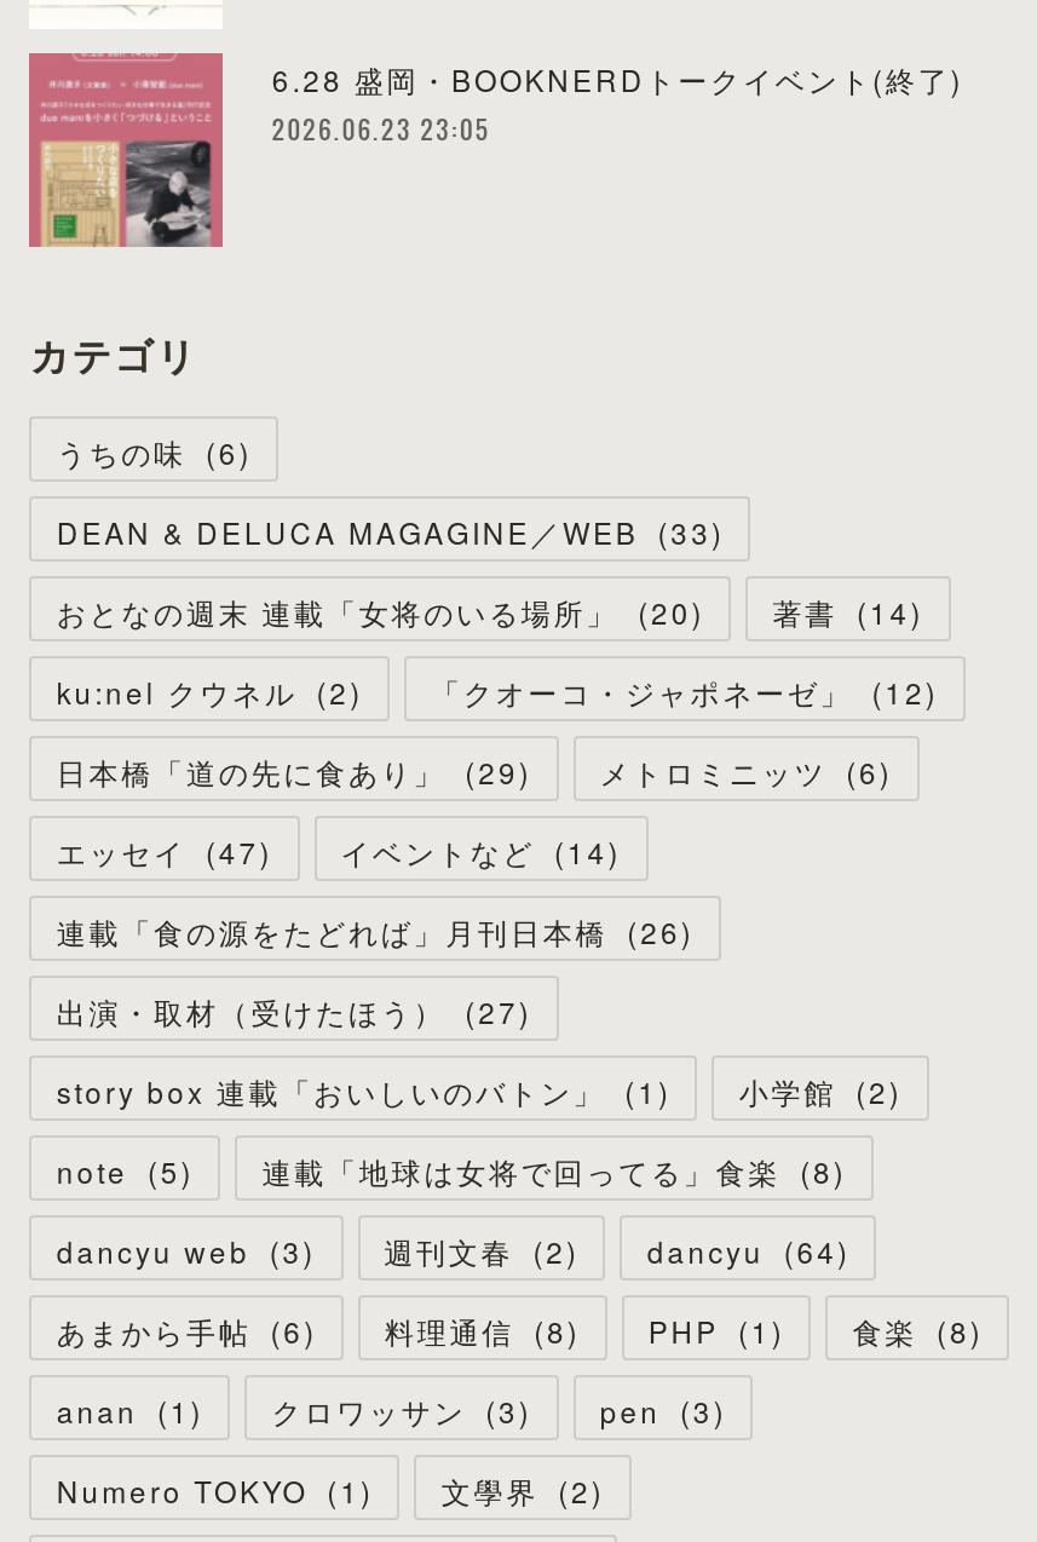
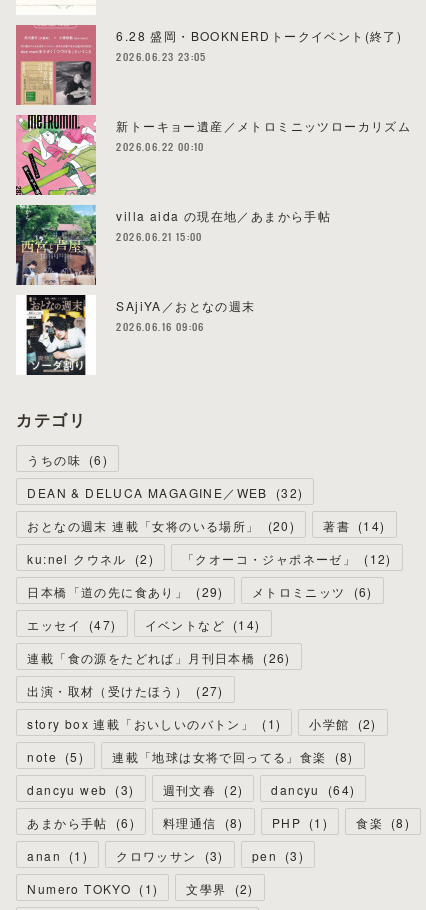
+ [image]
+ 新トーキョー遺産／メトロミニッツローカリズム
+ 2026.06.22 00:10

+ [image]
+ villa aida の現在地／あまから手帖
+ 2026.06.21 15:00

+ [image]
+ SAjiYA／おとなの週末
+ 2026.06.16 09:06

- DEAN & DELUCA MAGAGINE／WEB (33)
+ DEAN & DELUCA MAGAGINE／WEB (32)
